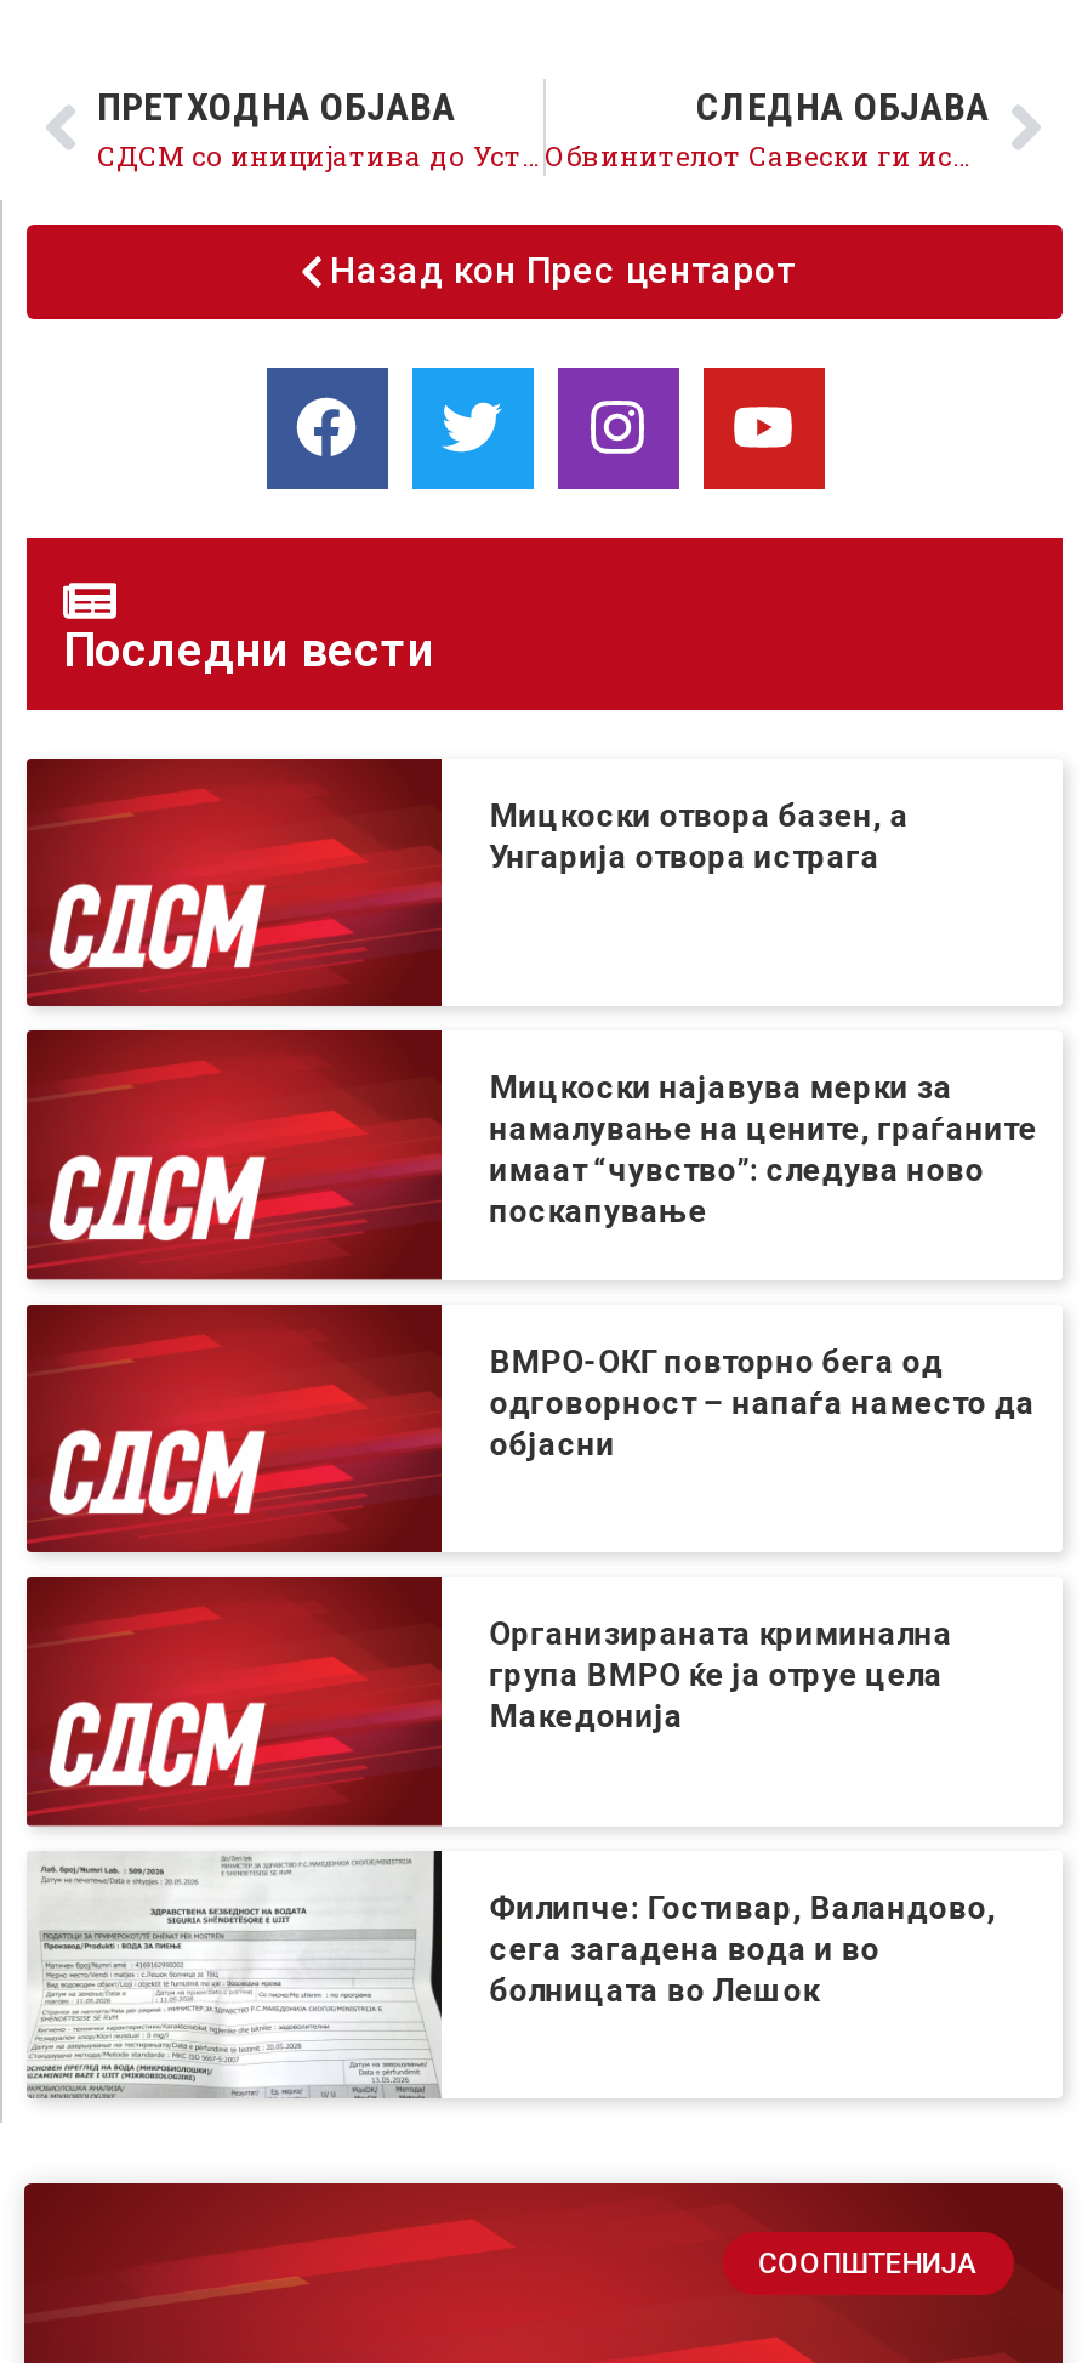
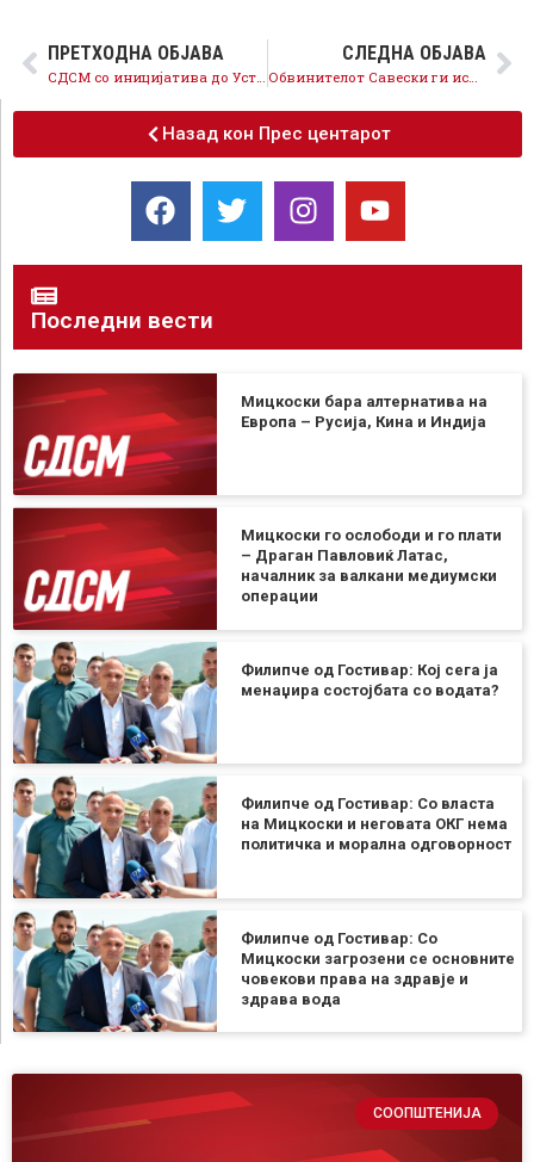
- Мицкоски отвора базен, а
- Унгарија отвора истрага
+ Мицкоски бара алтернатива на
+ Европа – Русија, Кина и Индија

- Мицкоски најавува мерки за
- намалување на цените, граѓаните
- имаат “чувство”: следува ново
- поскапување
+ Мицкоски го ослободи и го плати
+ – Драган Павловиќ Латас,
+ началник за валкани медиумски
+ операции

- [image]
- ВМРО-OКГ повторно бега од
- одговорност – напаѓа наместо да
- објасни
+ [image]
+ Филипче од Гостивар: Кој сега ја
+ менаџира состојбата со водата?

- [image]
- Организираната криминална
- група ВМРО ќе ја отруе цела
- Македонија
+ [image]
+ Филипче од Гостивар: Со власта
+ на Мицкоски и неговата ОКГ нема
+ политичка и морална одговорност

- [image]
- Филипче: Гостивар, Валандово,
- сега загадена вода и во
- болницата во Лешок
+ [image]
+ Филипче од Гостивар: Со
+ Мицкоски загрозени се основните
+ човекови права на здравје и
+ здрава вода
